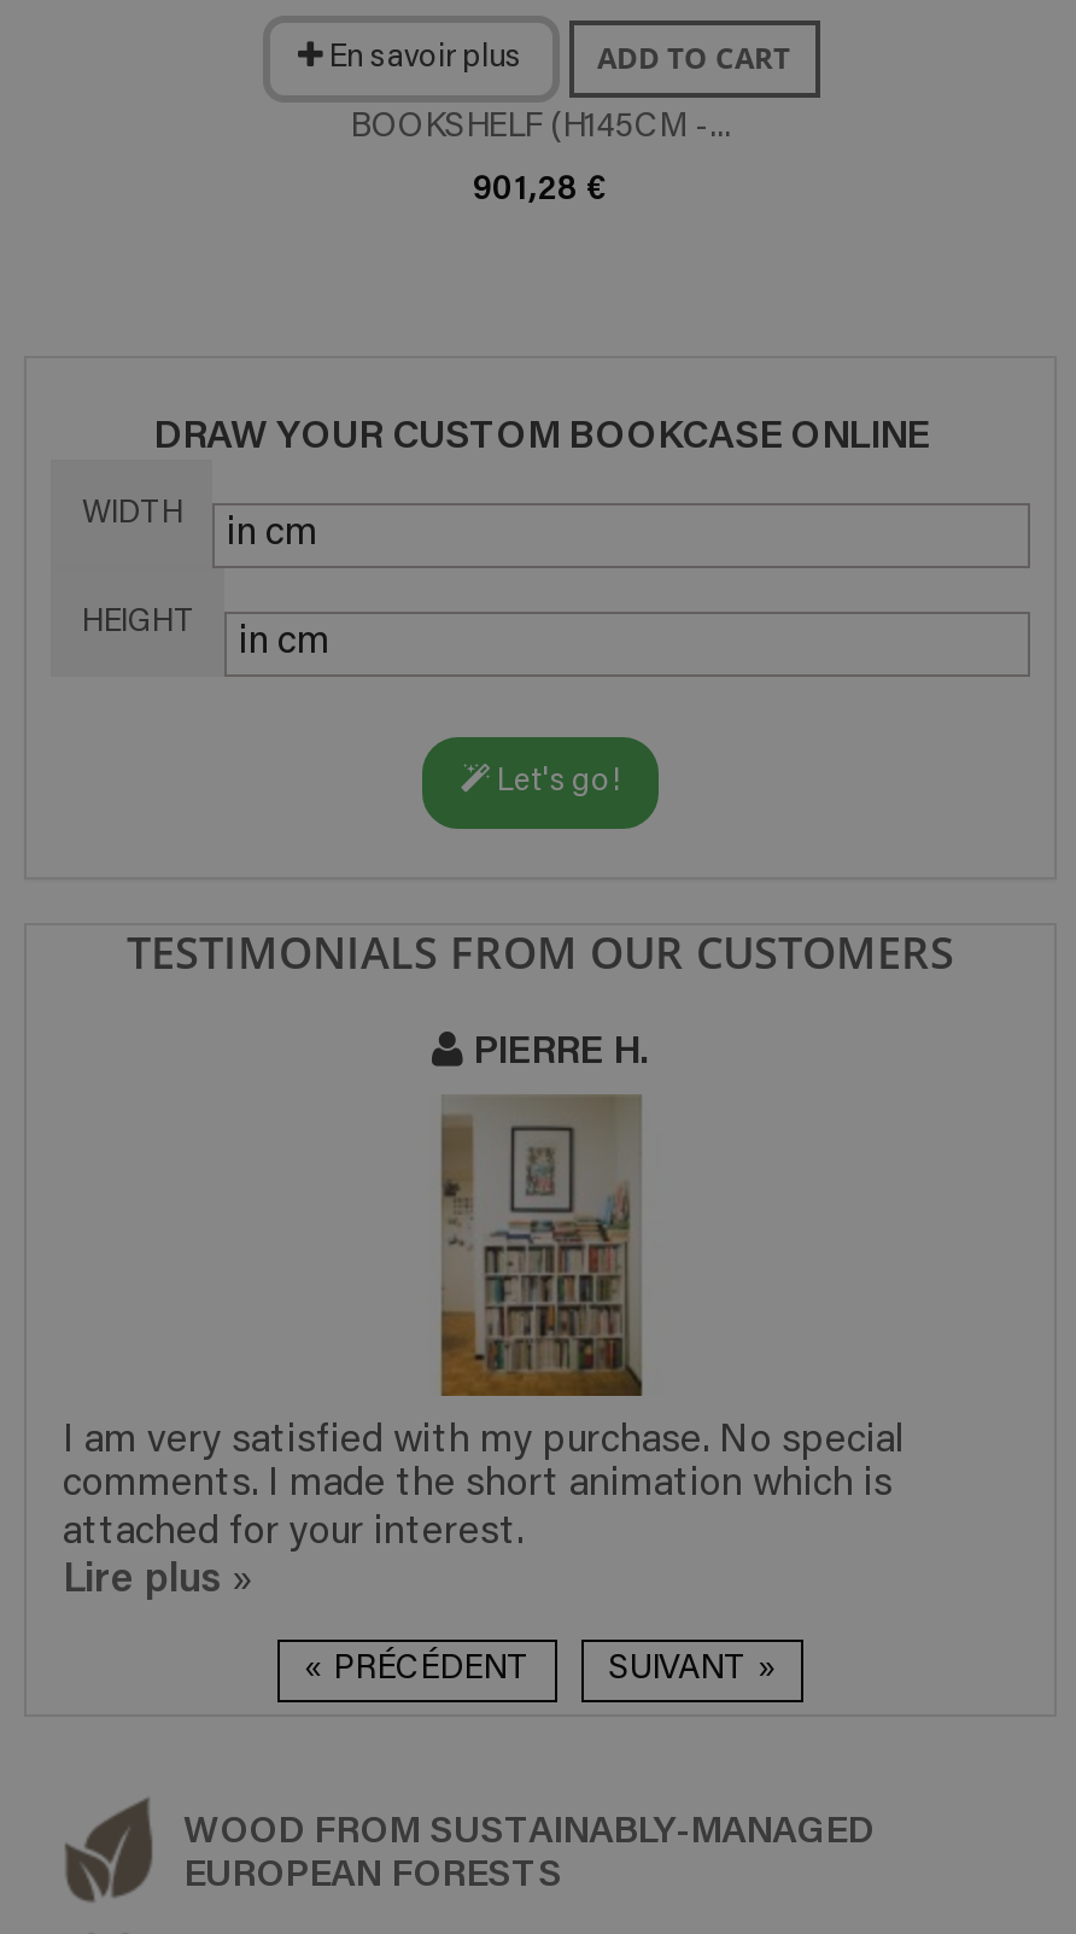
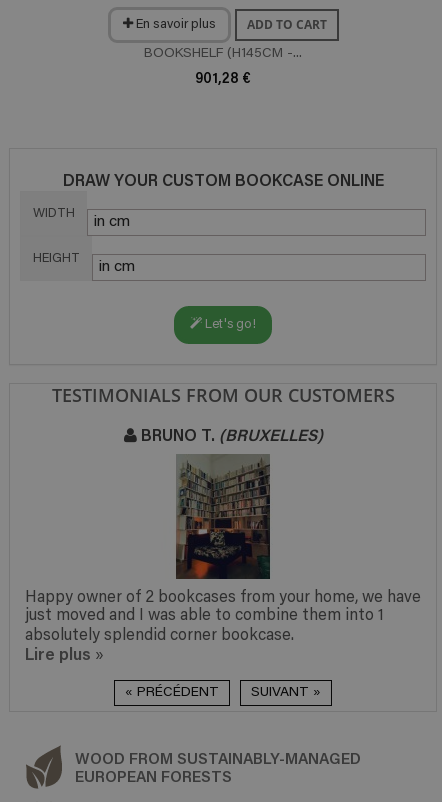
- PIERRE H.
+ BRUNO T. (BRUXELLES)

- [image]
- I am very satisfied with my purchase. No special
- comments. I made the short animation which is
- attached for your interest.
+ [image]
+ Happy owner of 2 bookcases from your home, we have
+ just moved and I was able to combine them into 1
+ absolutely splendid corner bookcase.
